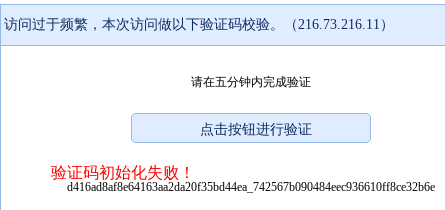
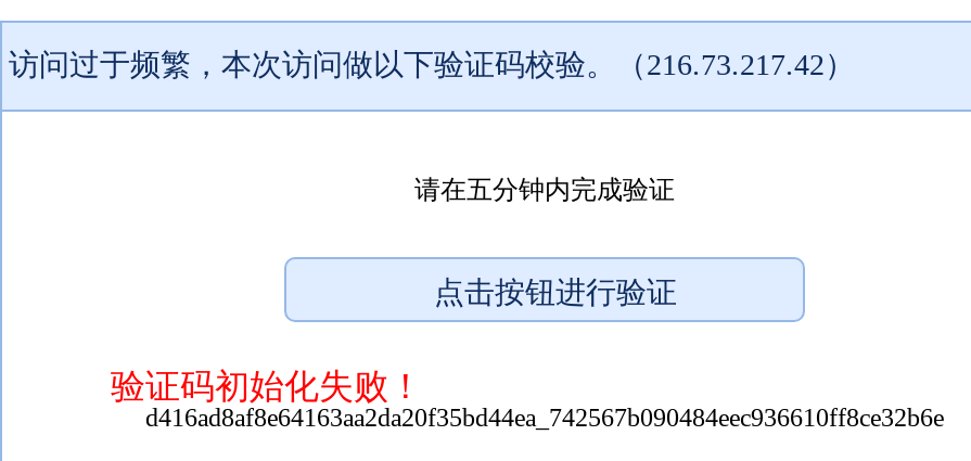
- 访问过于频繁，本次访问做以下验证码校验。（216.73.216.11）
+ 访问过于频繁，本次访问做以下验证码校验。（216.73.217.42）
